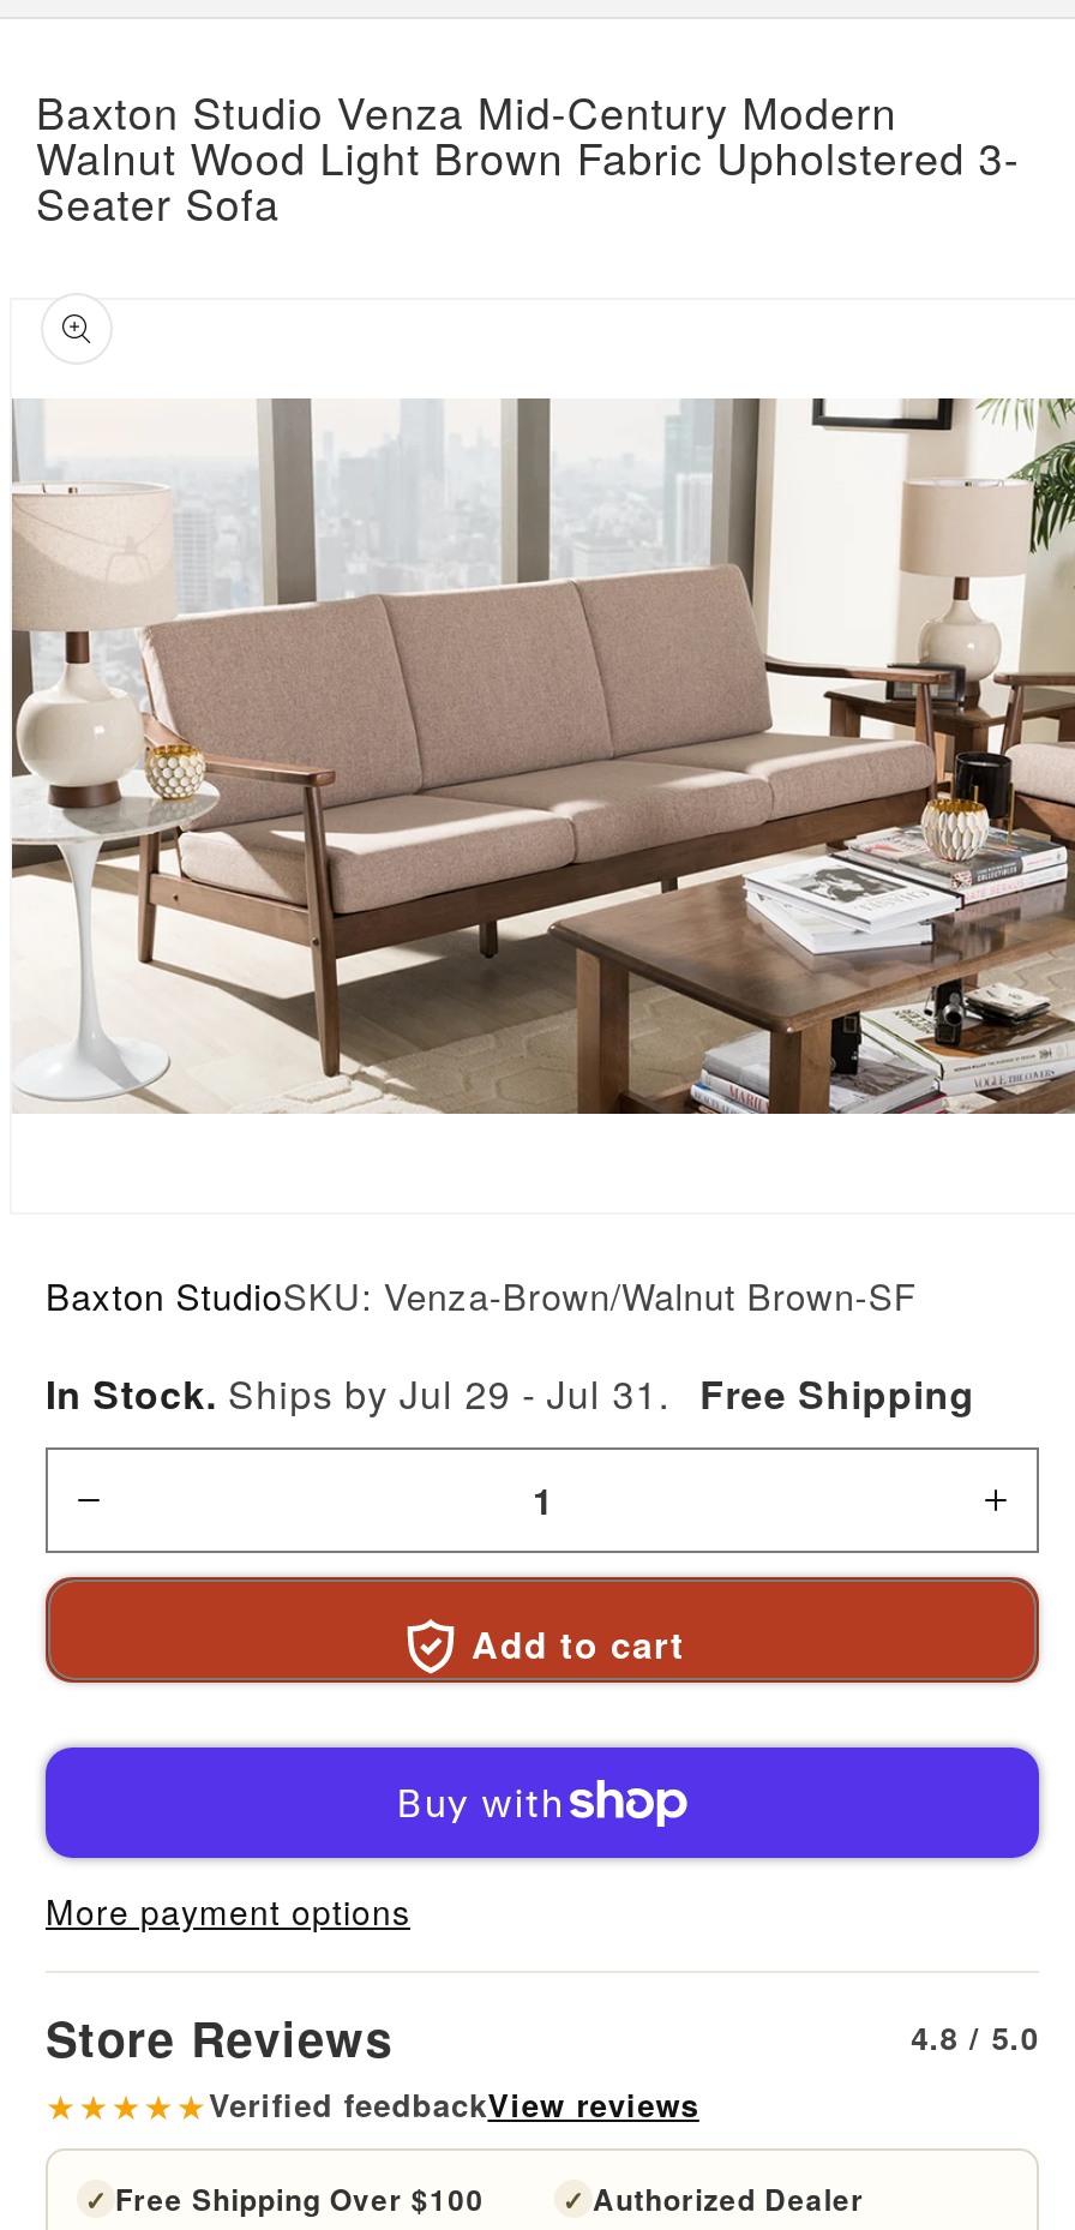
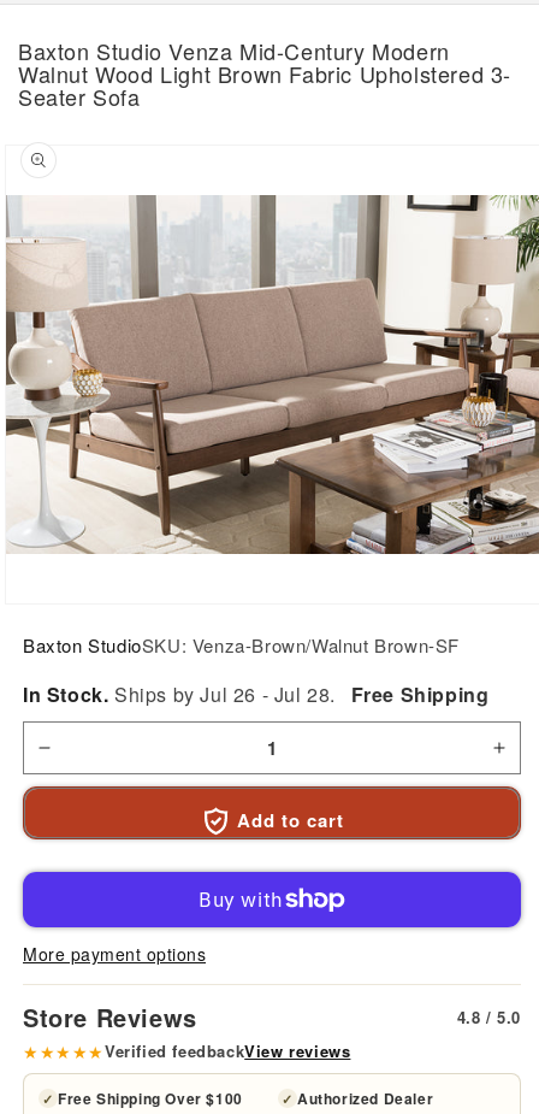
- In Stock. Ships by Jul 29 - Jul 31. Free Shipping
+ In Stock. Ships by Jul 26 - Jul 28. Free Shipping
